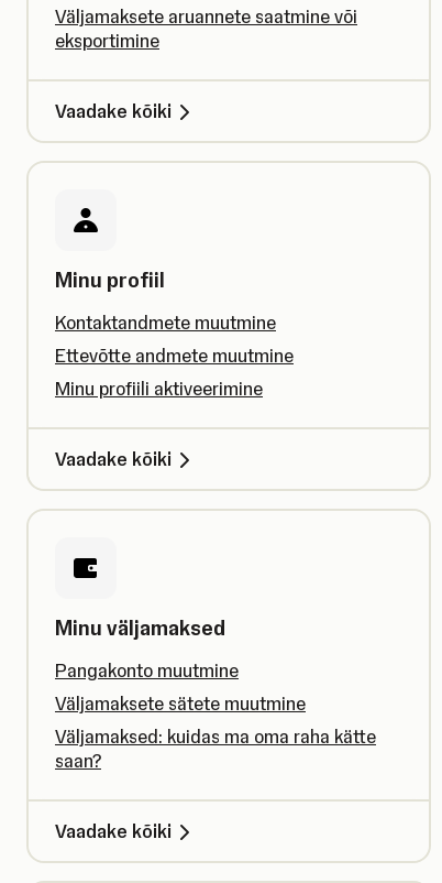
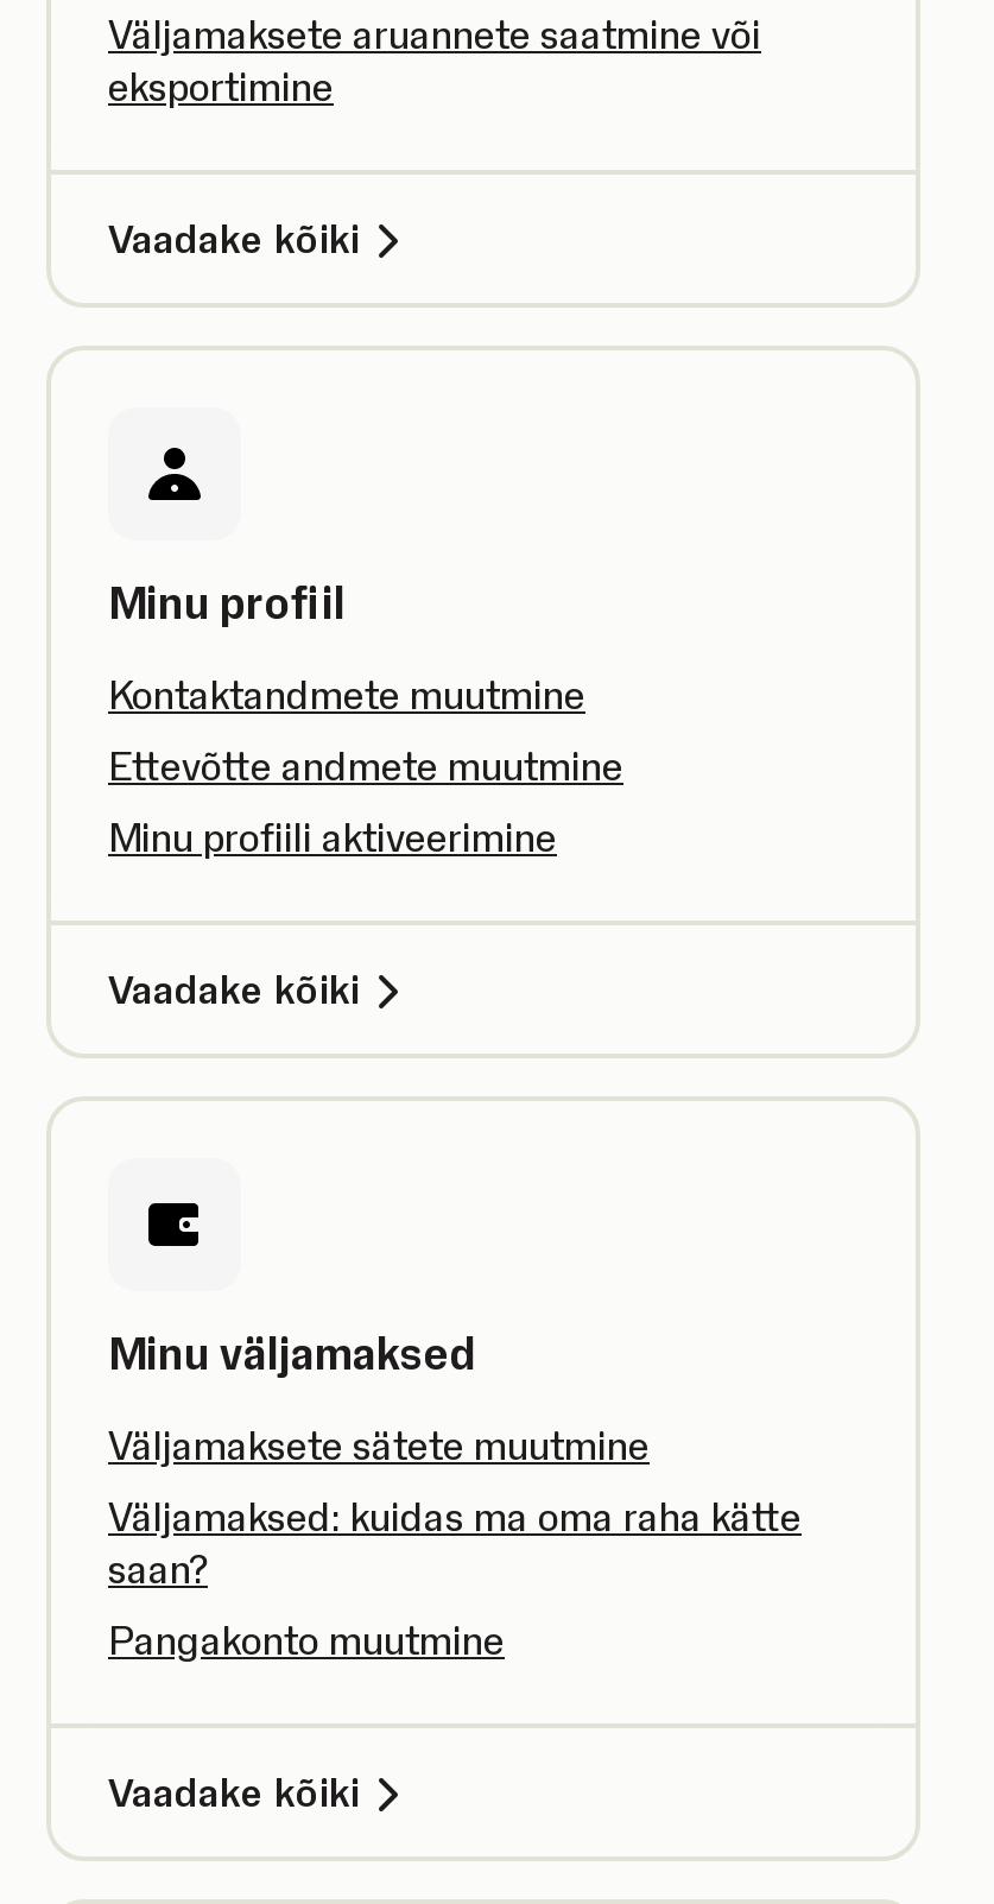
moved down: Pangakonto muutmine

moved up: Väljamaksete sätete muutmine | Väljamaksed: kuidas ma oma raha kätte | saan?
